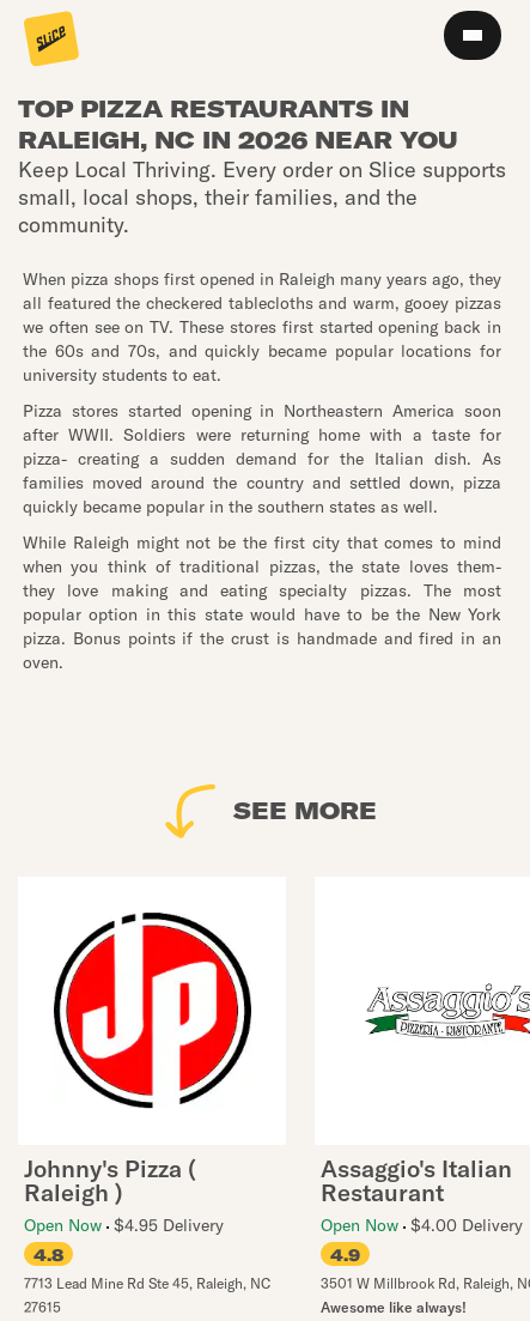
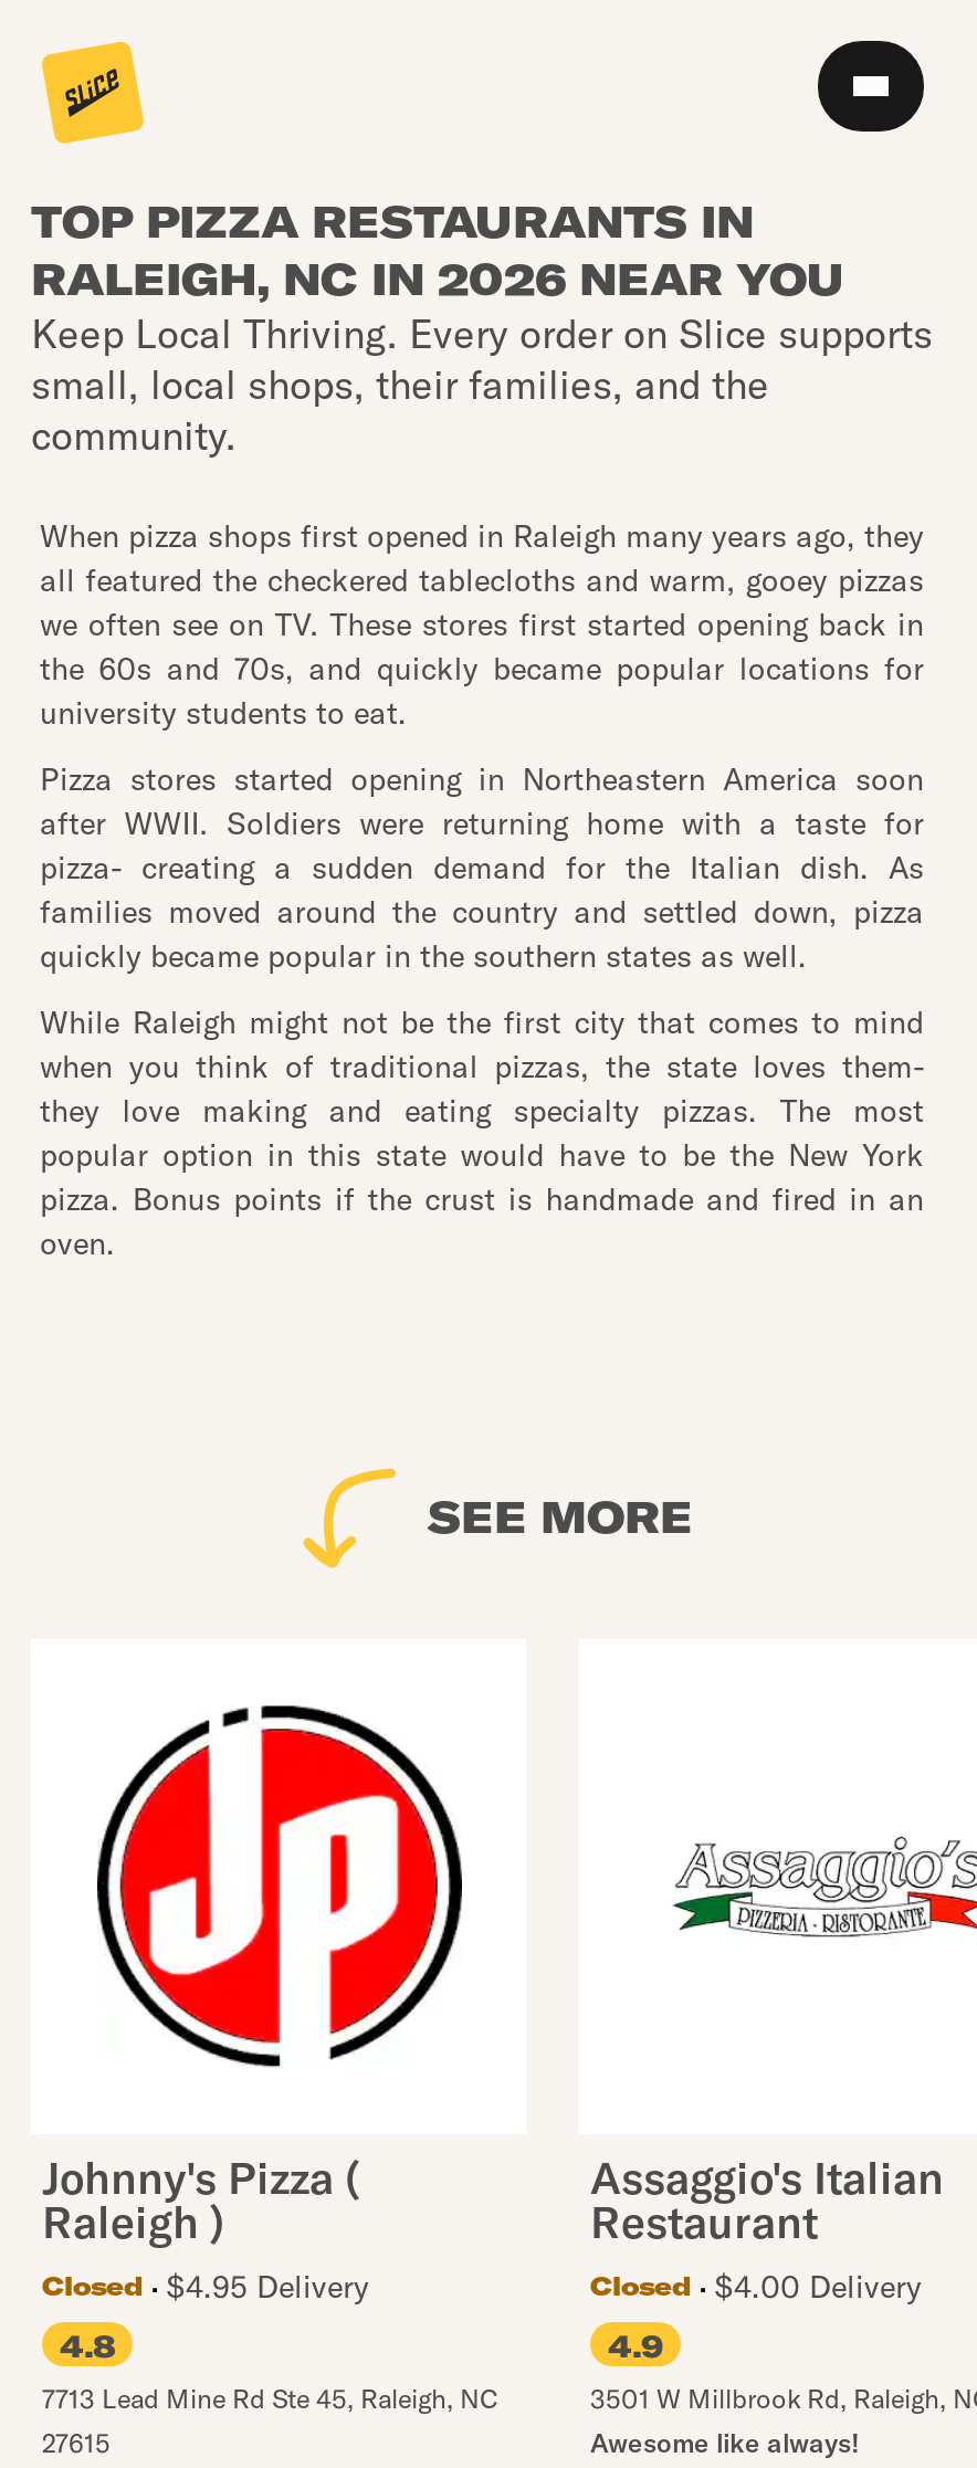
- Open Now $4.95 Delivery
+ Closed
+ $4.95 Delivery

- Open Now $4.00 Delivery
+ Closed
+ $4.00 Delivery
